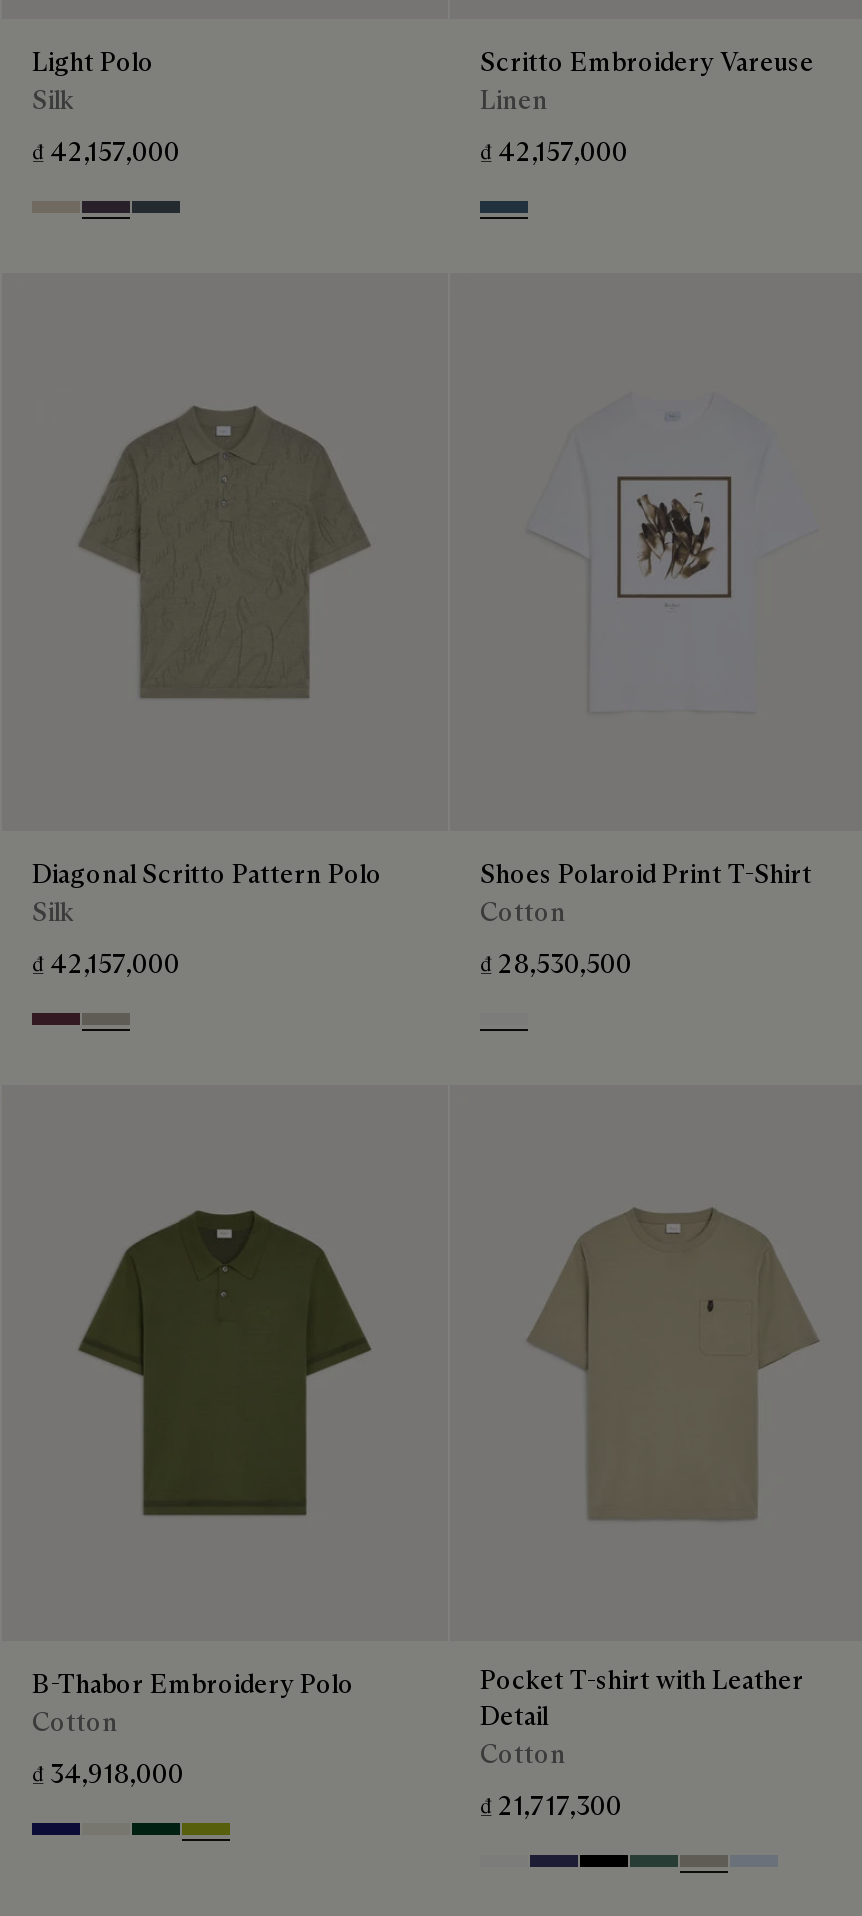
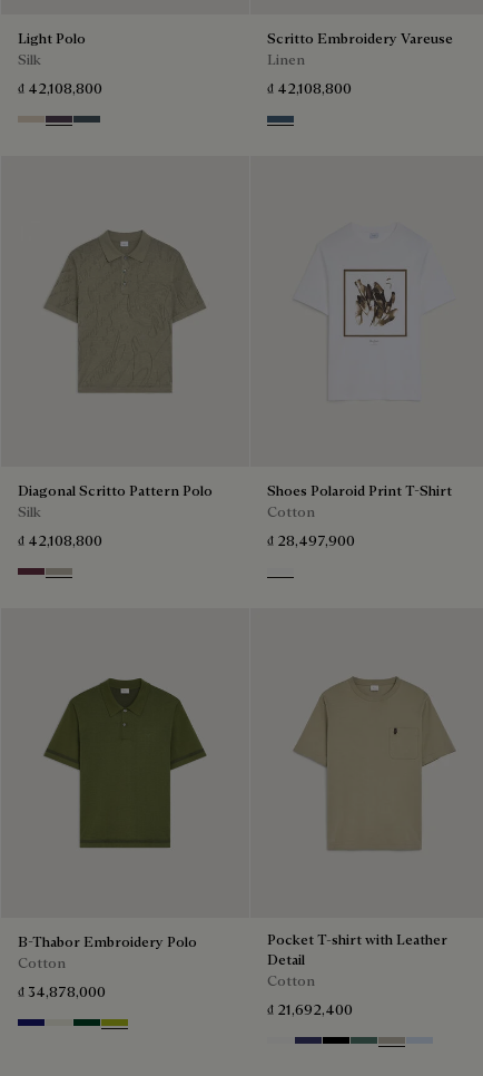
- ₫ 42,157,000
+ ₫ 42,108,800

- ₫ 42,157,000
+ ₫ 42,108,800

- ₫ 42,157,000
+ ₫ 42,108,800

- ₫ 28,530,500
+ ₫ 28,497,900

- ₫ 34,918,000
+ ₫ 34,878,000

- ₫ 21,717,300
+ ₫ 21,692,400
